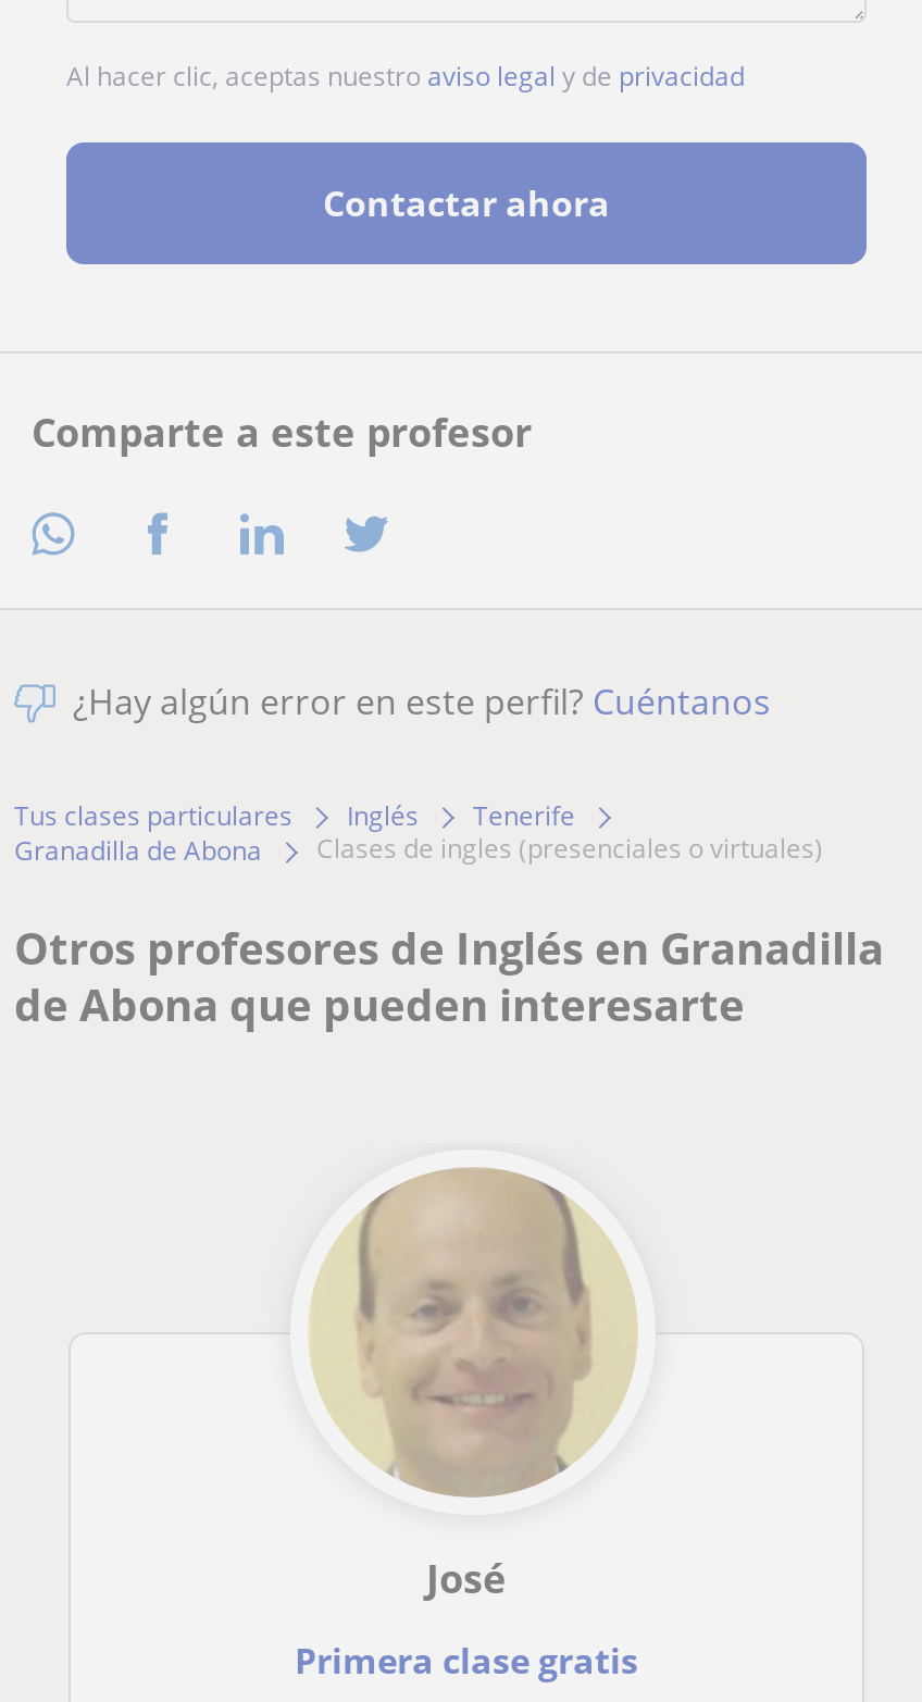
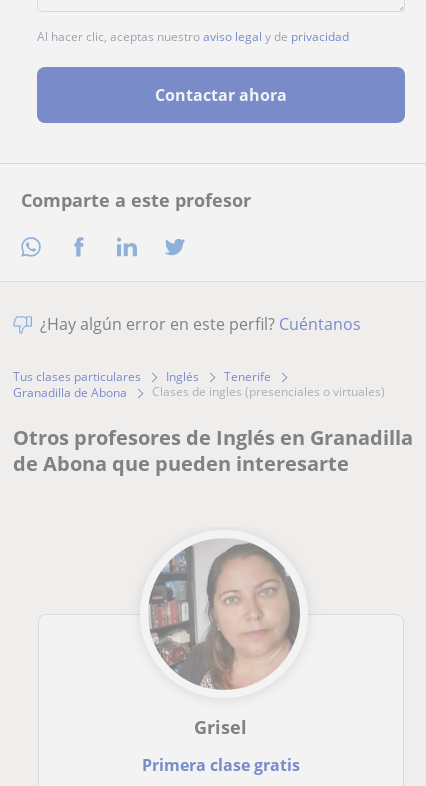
- [image]
- José
+ [image]
+ Grisel
